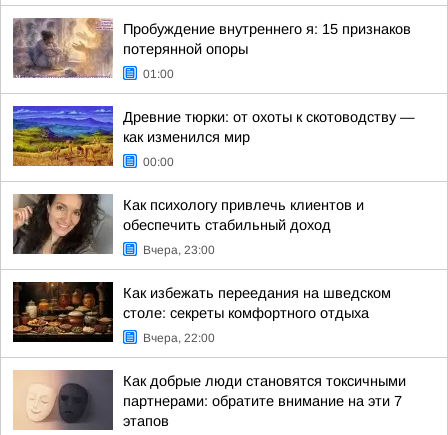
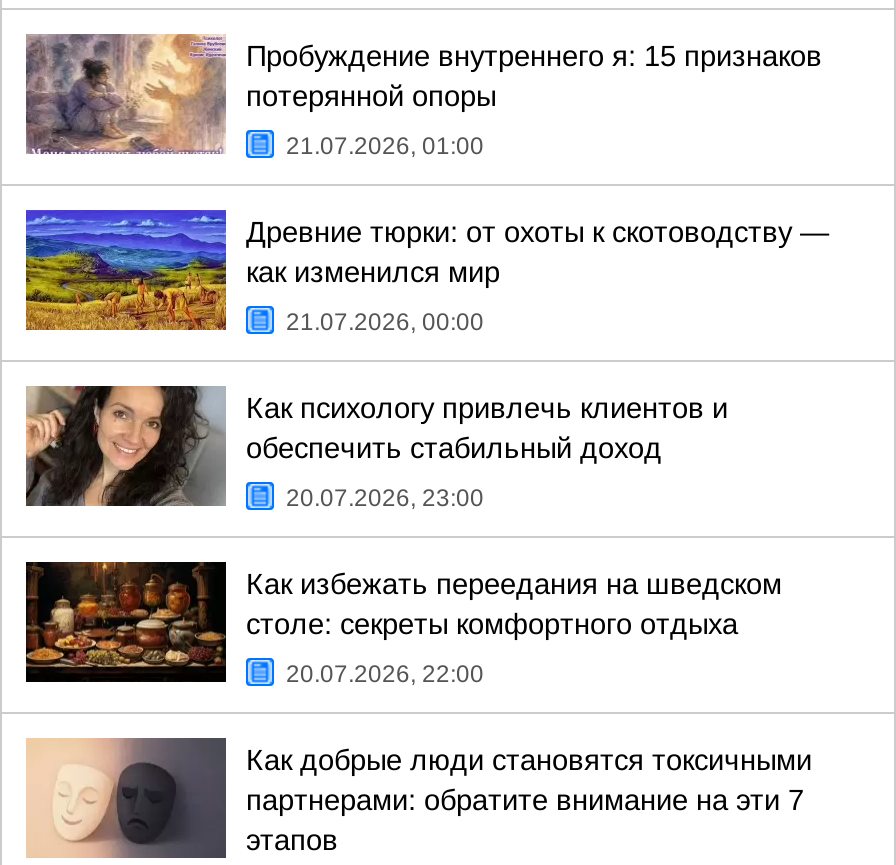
- 01:00
+ 21.07.2026, 01:00

- 00:00
+ 21.07.2026, 00:00

- Вчера, 23:00
+ 20.07.2026, 23:00

- Вчера, 22:00
+ 20.07.2026, 22:00
